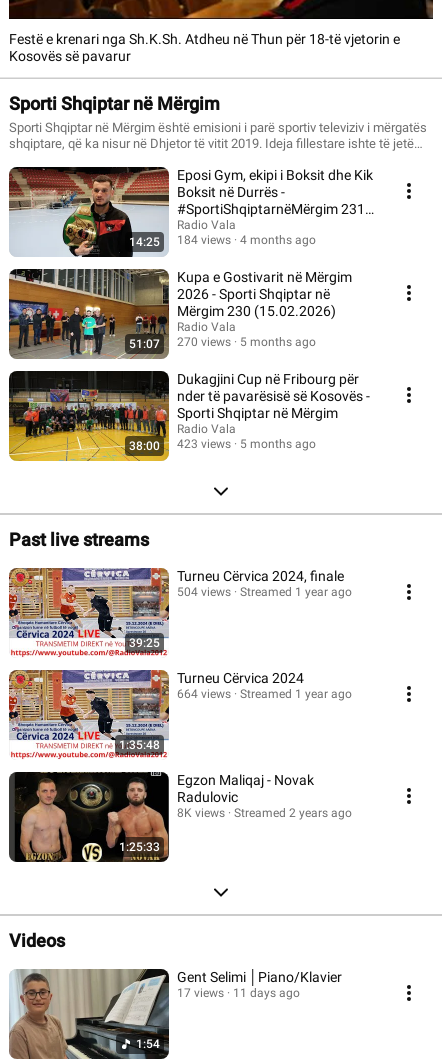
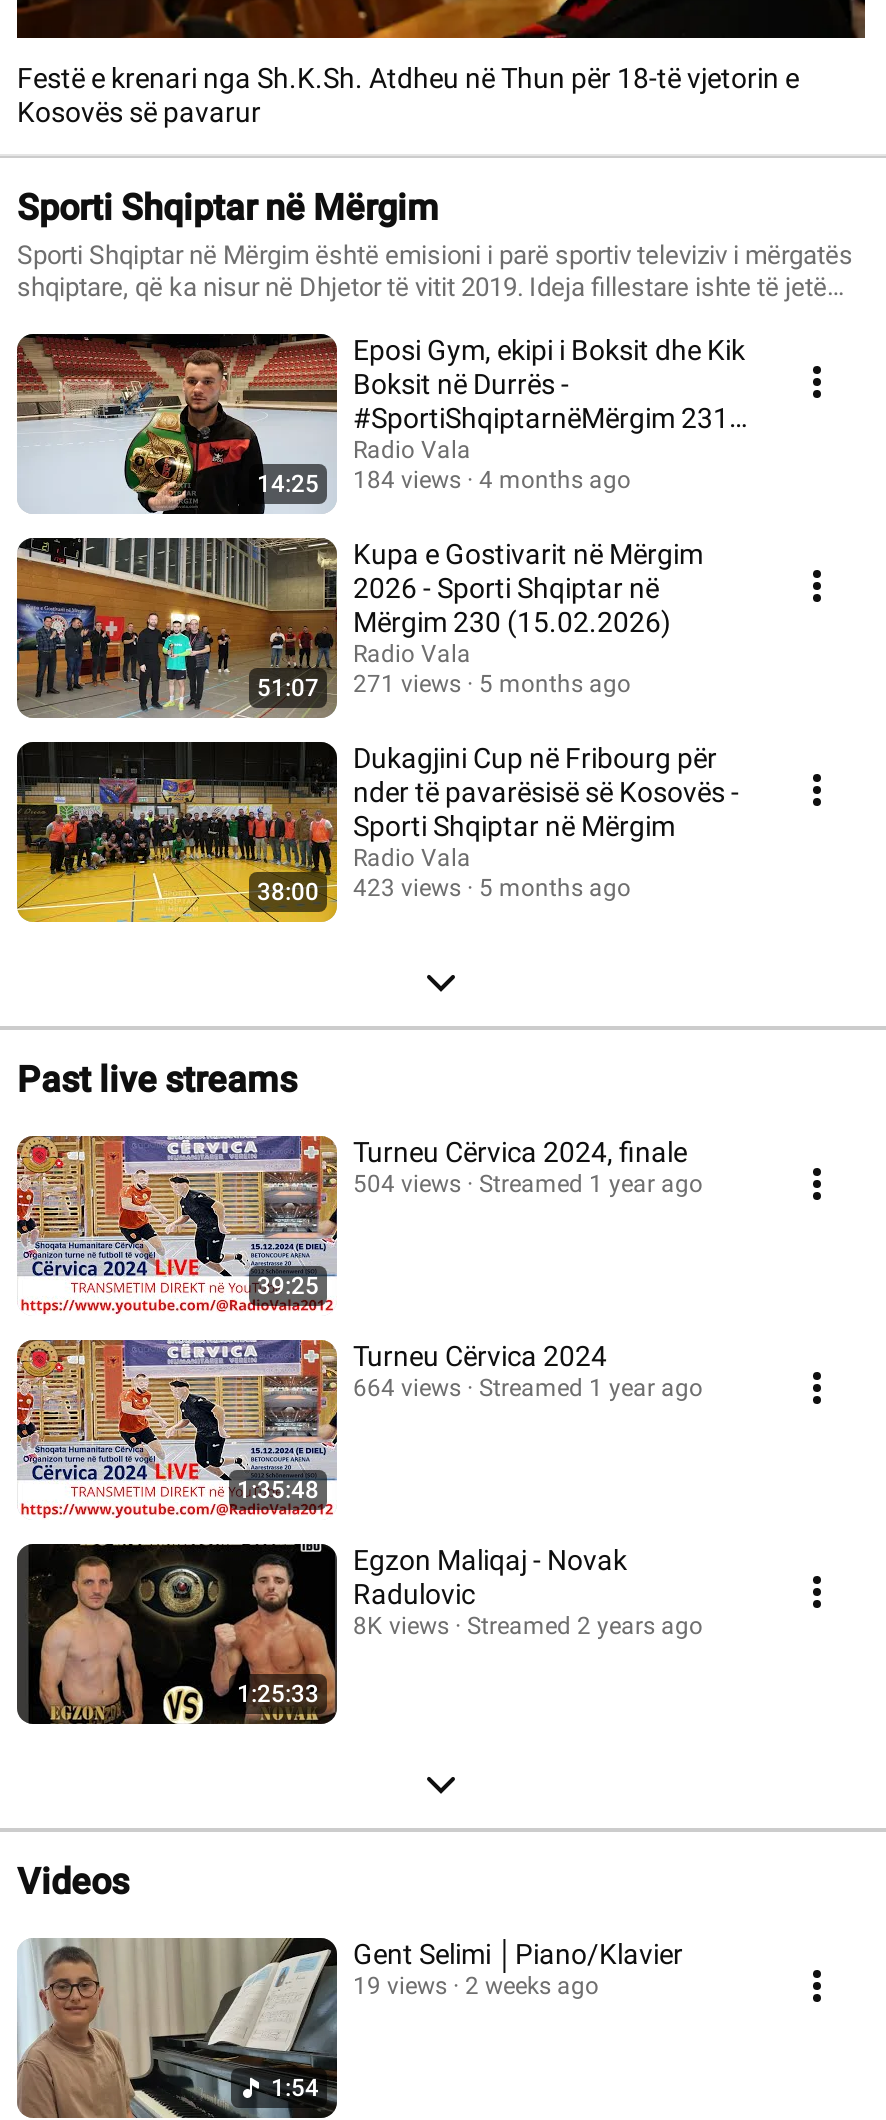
- 51:07 270 views 5 months ago
+ 51:07 271 views 5 months ago

- 17 views
+ 19 views

- 11 days ago
+ 2 weeks ago
